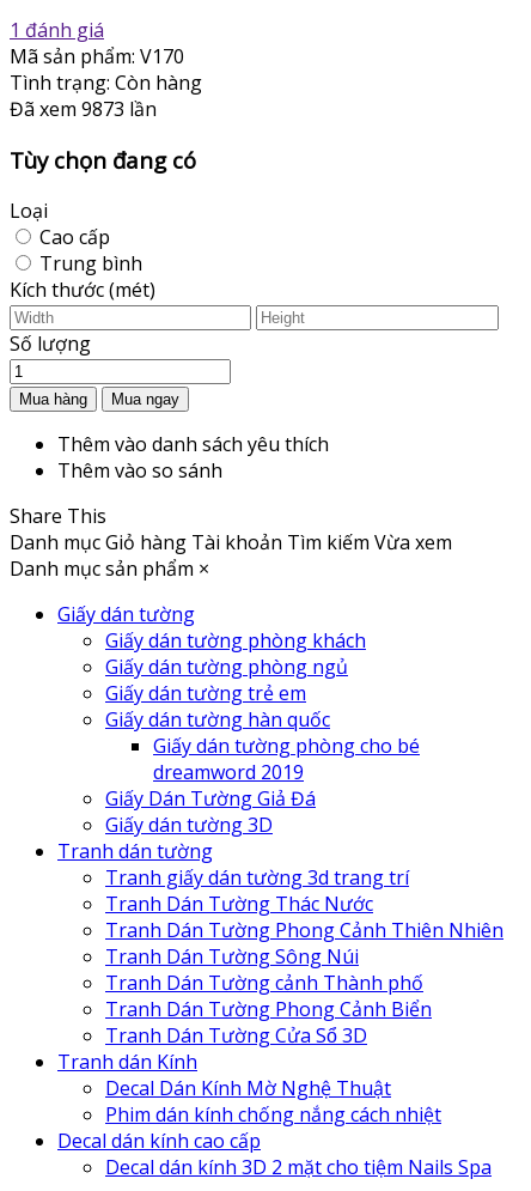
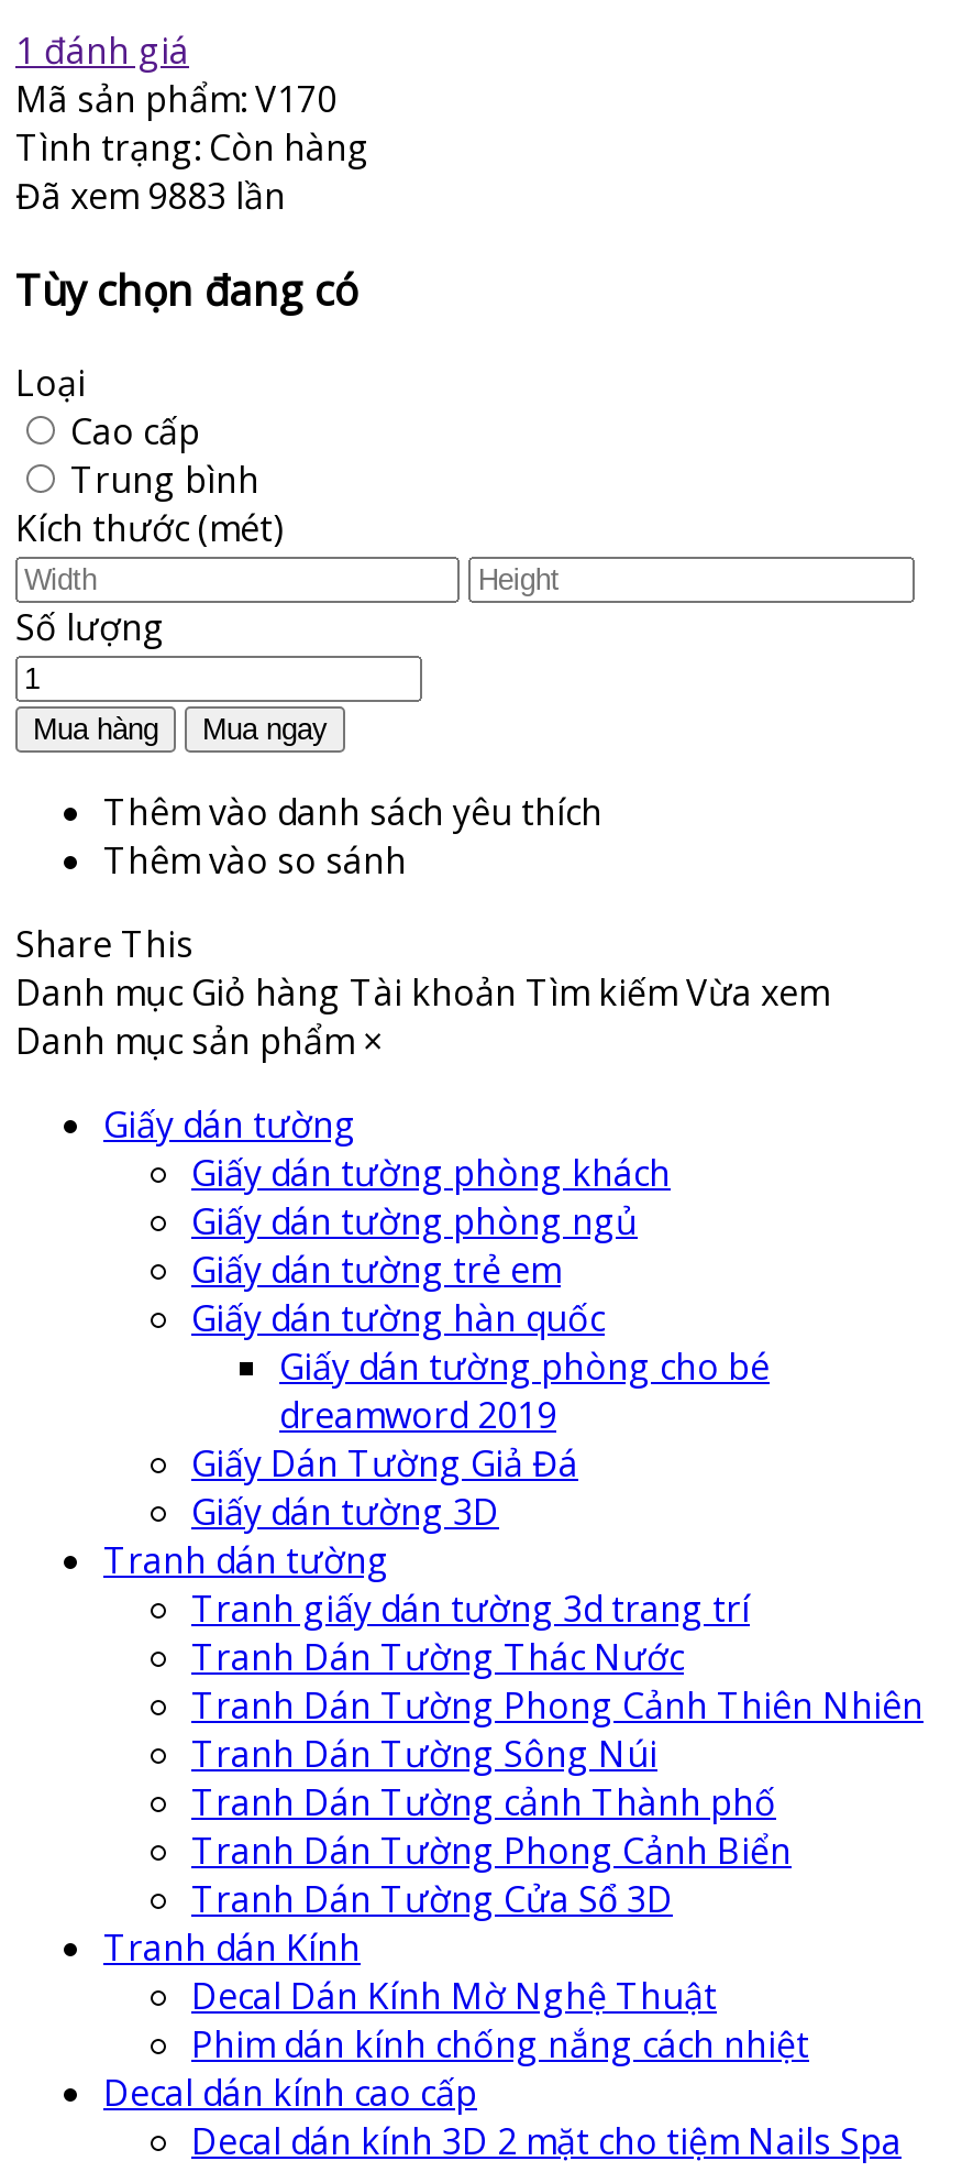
- Đã xem 9873 lần
+ Đã xem 9883 lần
